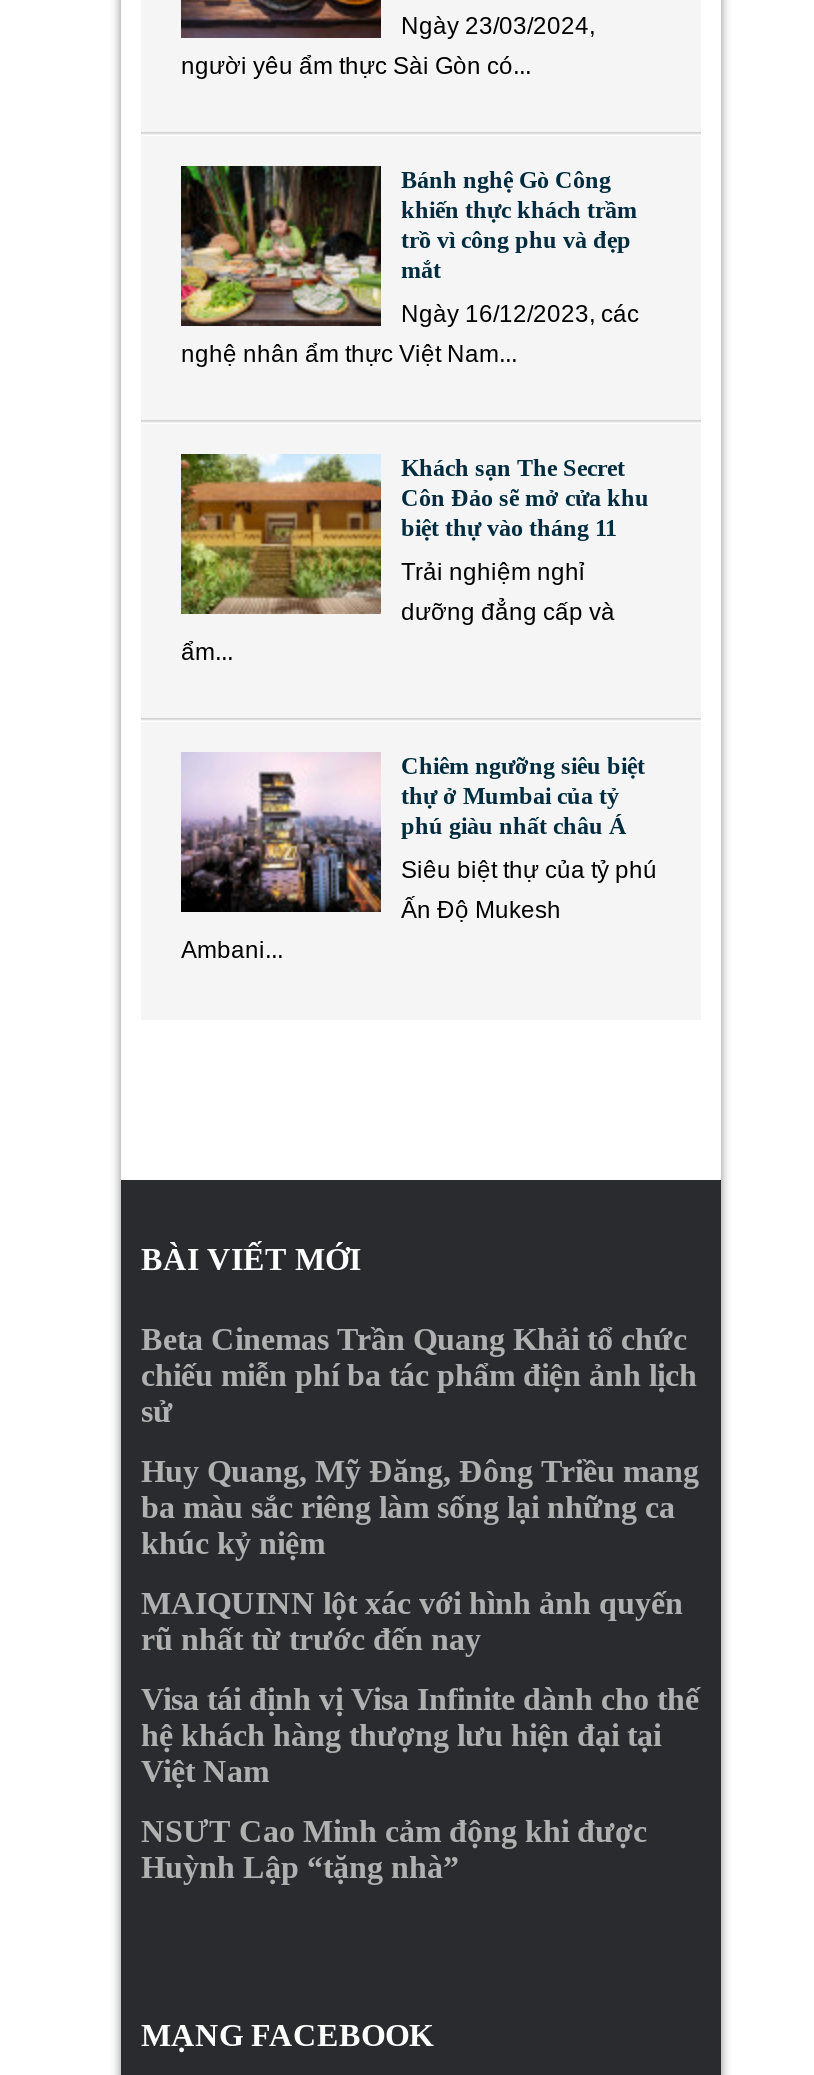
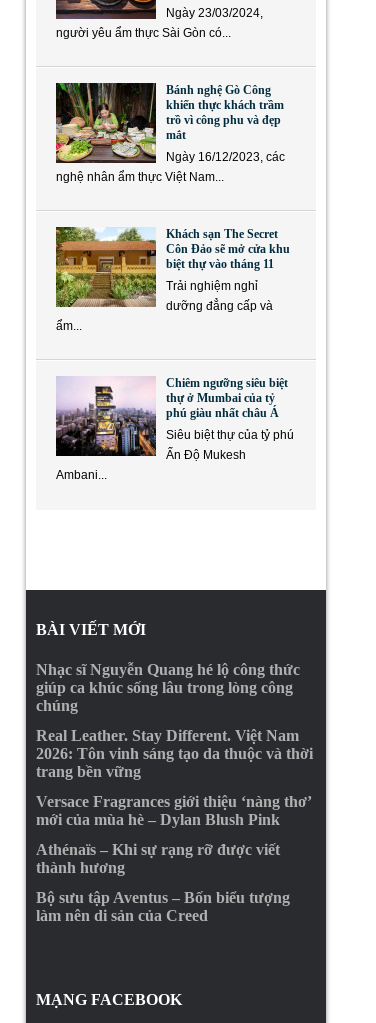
- Beta Cinemas Trần Quang Khải tổ chức
- chiếu miễn phí ba tác phẩm điện ảnh lịch
- sử
+ Nhạc sĩ Nguyễn Quang hé lộ công thức
+ giúp ca khúc sống lâu trong lòng công
+ chúng

- Huy Quang, Mỹ Đăng, Đông Triều mang
- ba màu sắc riêng làm sống lại những ca
- khúc kỷ niệm
+ Real Leather. Stay Different. Việt Nam
+ 2026: Tôn vinh sáng tạo da thuộc và thời
+ trang bền vững

- MAIQUINN lột xác với hình ảnh quyến
- rũ nhất từ trước đến nay
+ Versace Fragrances giới thiệu ‘nàng thơ’
+ mới của mùa hè – Dylan Blush Pink

- Visa tái định vị Visa Infinite dành cho thế
- hệ khách hàng thượng lưu hiện đại tại
- Việt Nam
+ Athénaïs – Khi sự rạng rỡ được viết
+ thành hương

- NSƯT Cao Minh cảm động khi được
- Huỳnh Lập “tặng nhà”
+ Bộ sưu tập Aventus – Bốn biểu tượng
+ làm nên di sản của Creed
